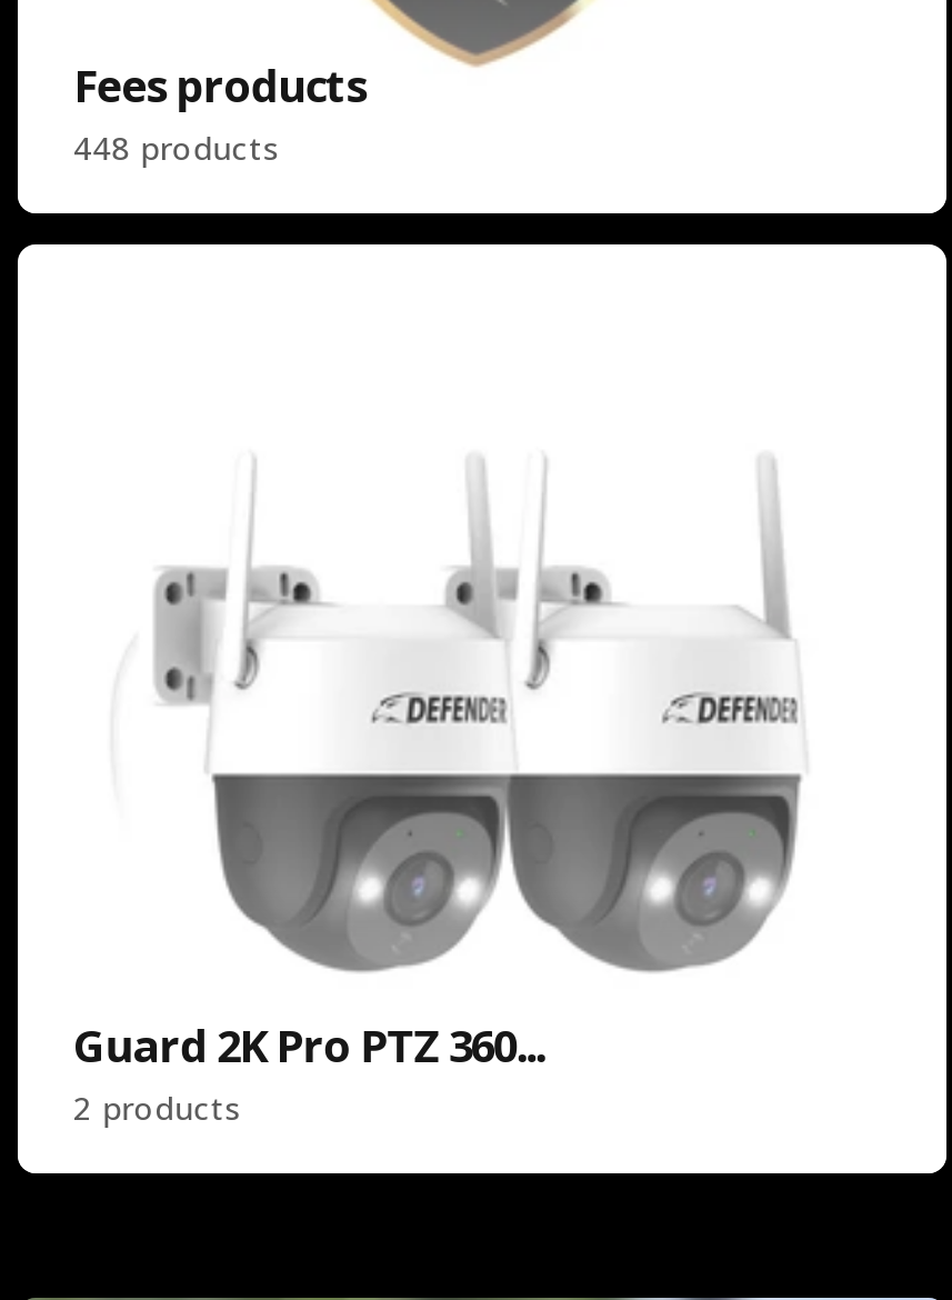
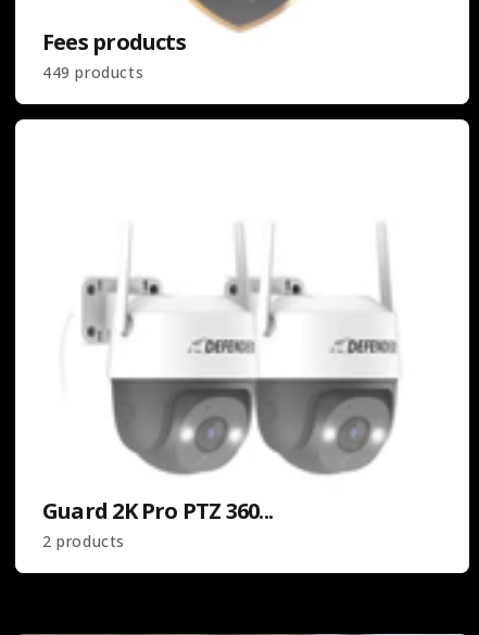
- 448 products
+ 449 products
